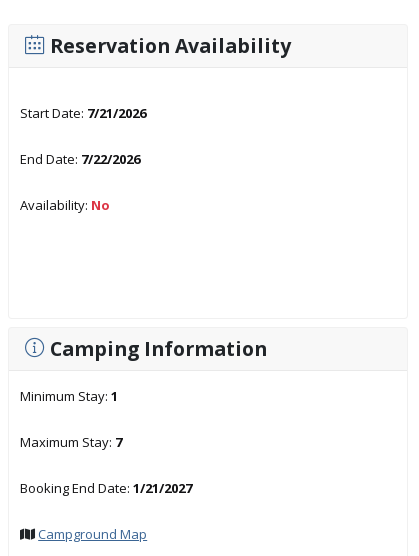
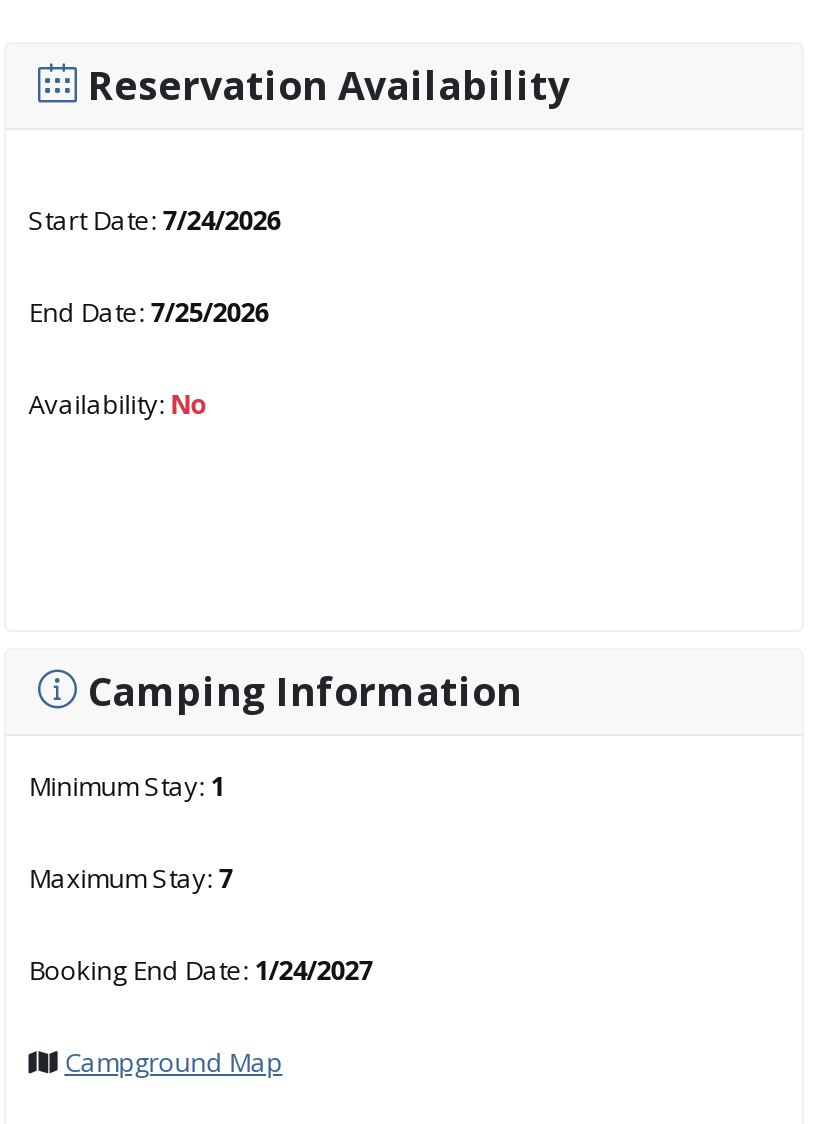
- Start Date: 7/21/2026
+ Start Date: 7/24/2026

- End Date: 7/22/2026
+ End Date: 7/25/2026

- Booking End Date: 1/21/2027
+ Booking End Date: 1/24/2027
